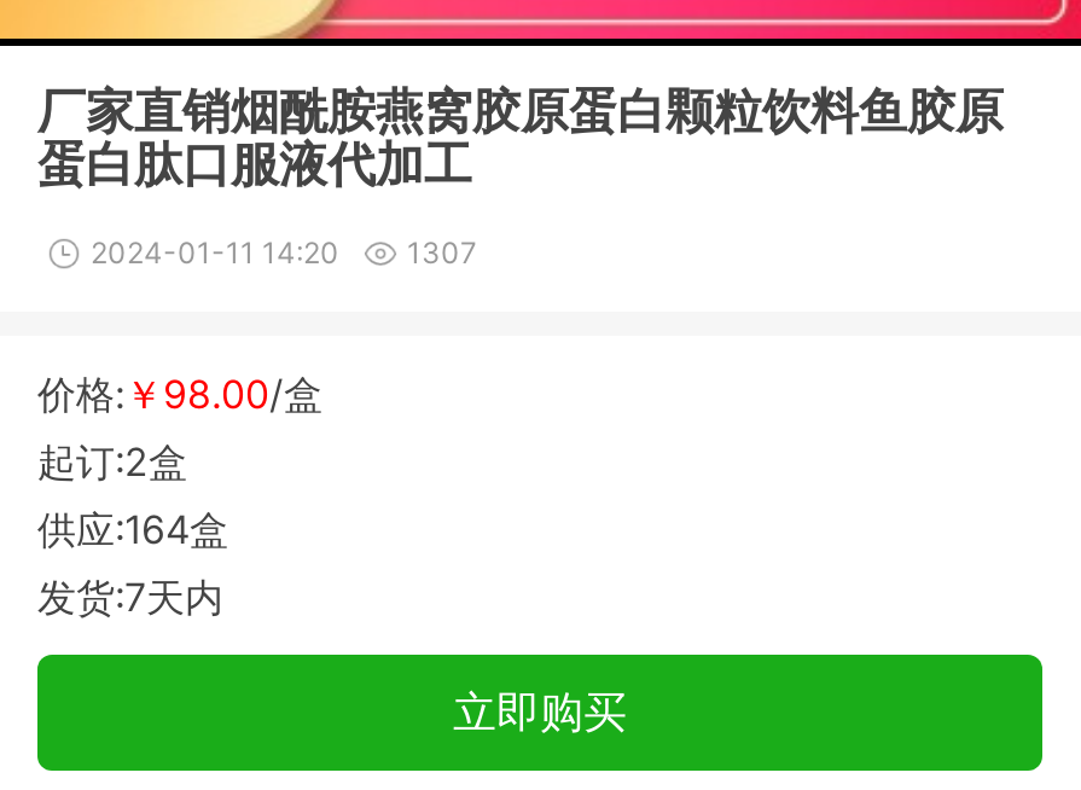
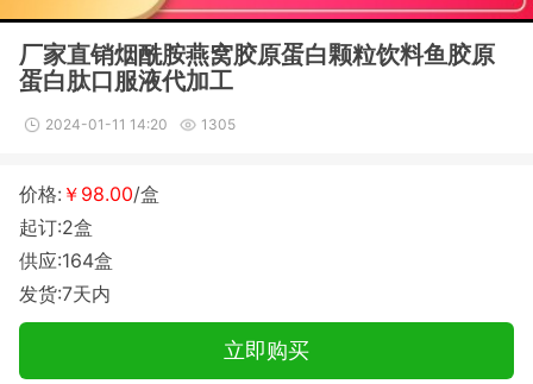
- 2024-01-11 14:20 1307
+ 2024-01-11 14:20 1305
